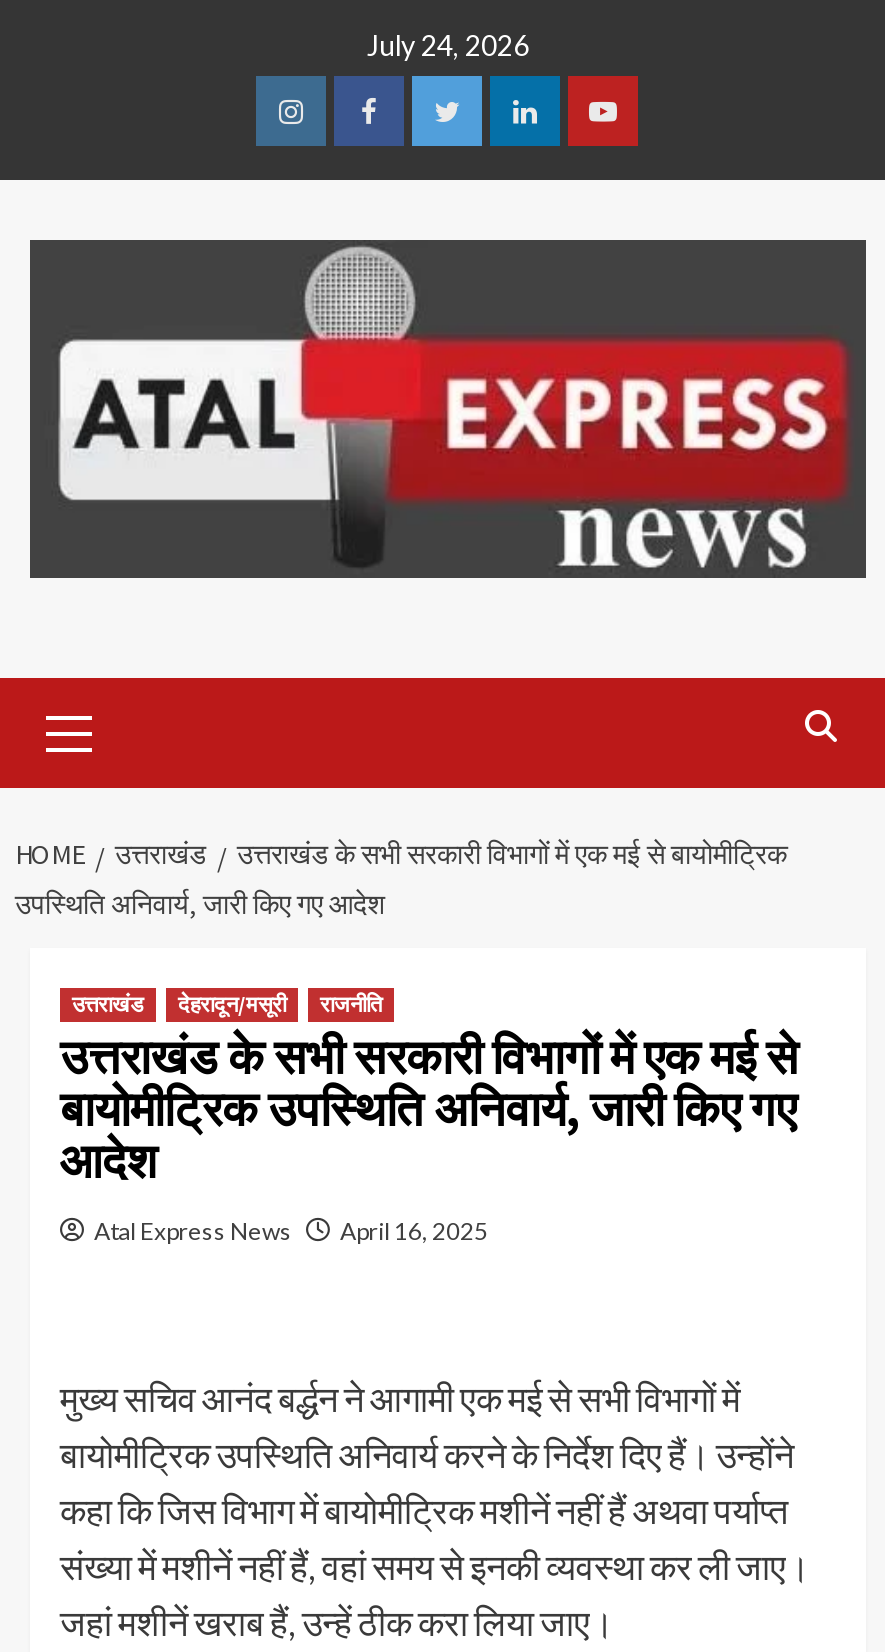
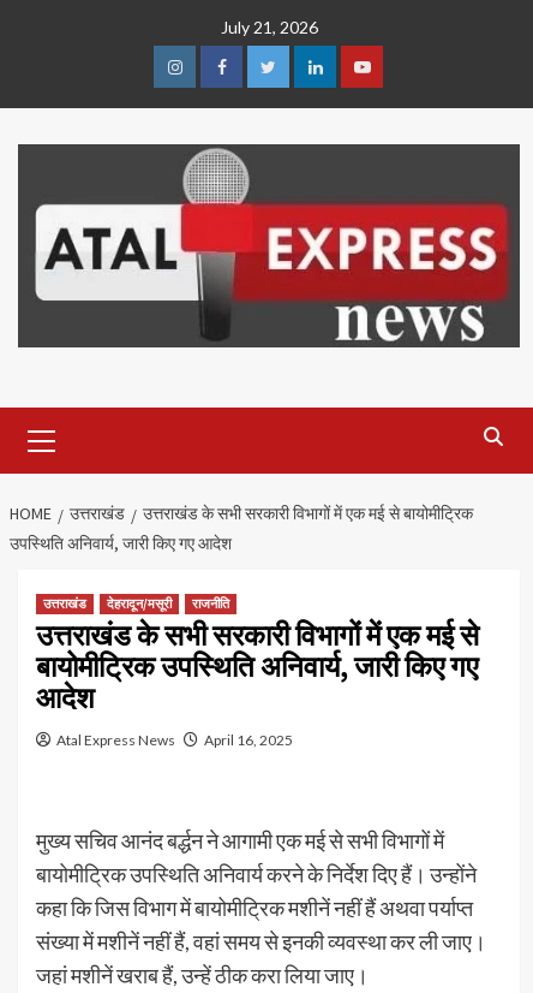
- July 24, 2026
+ July 21, 2026
